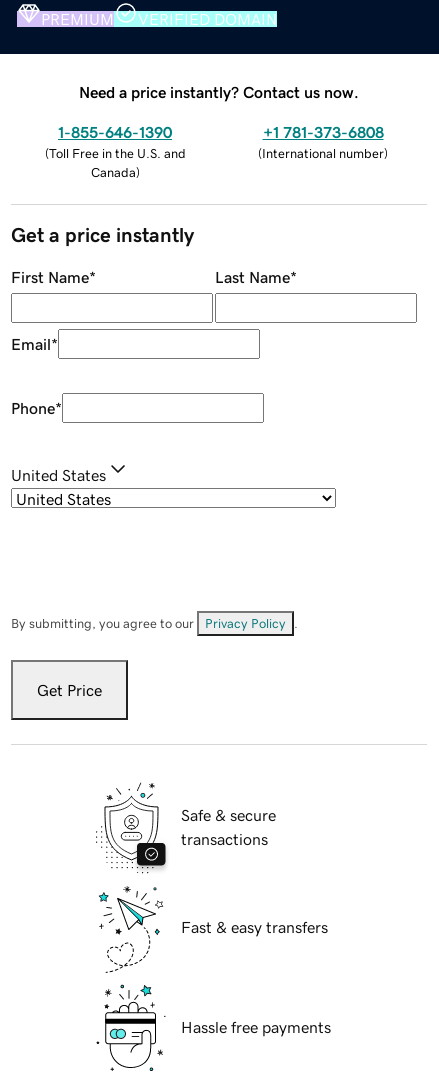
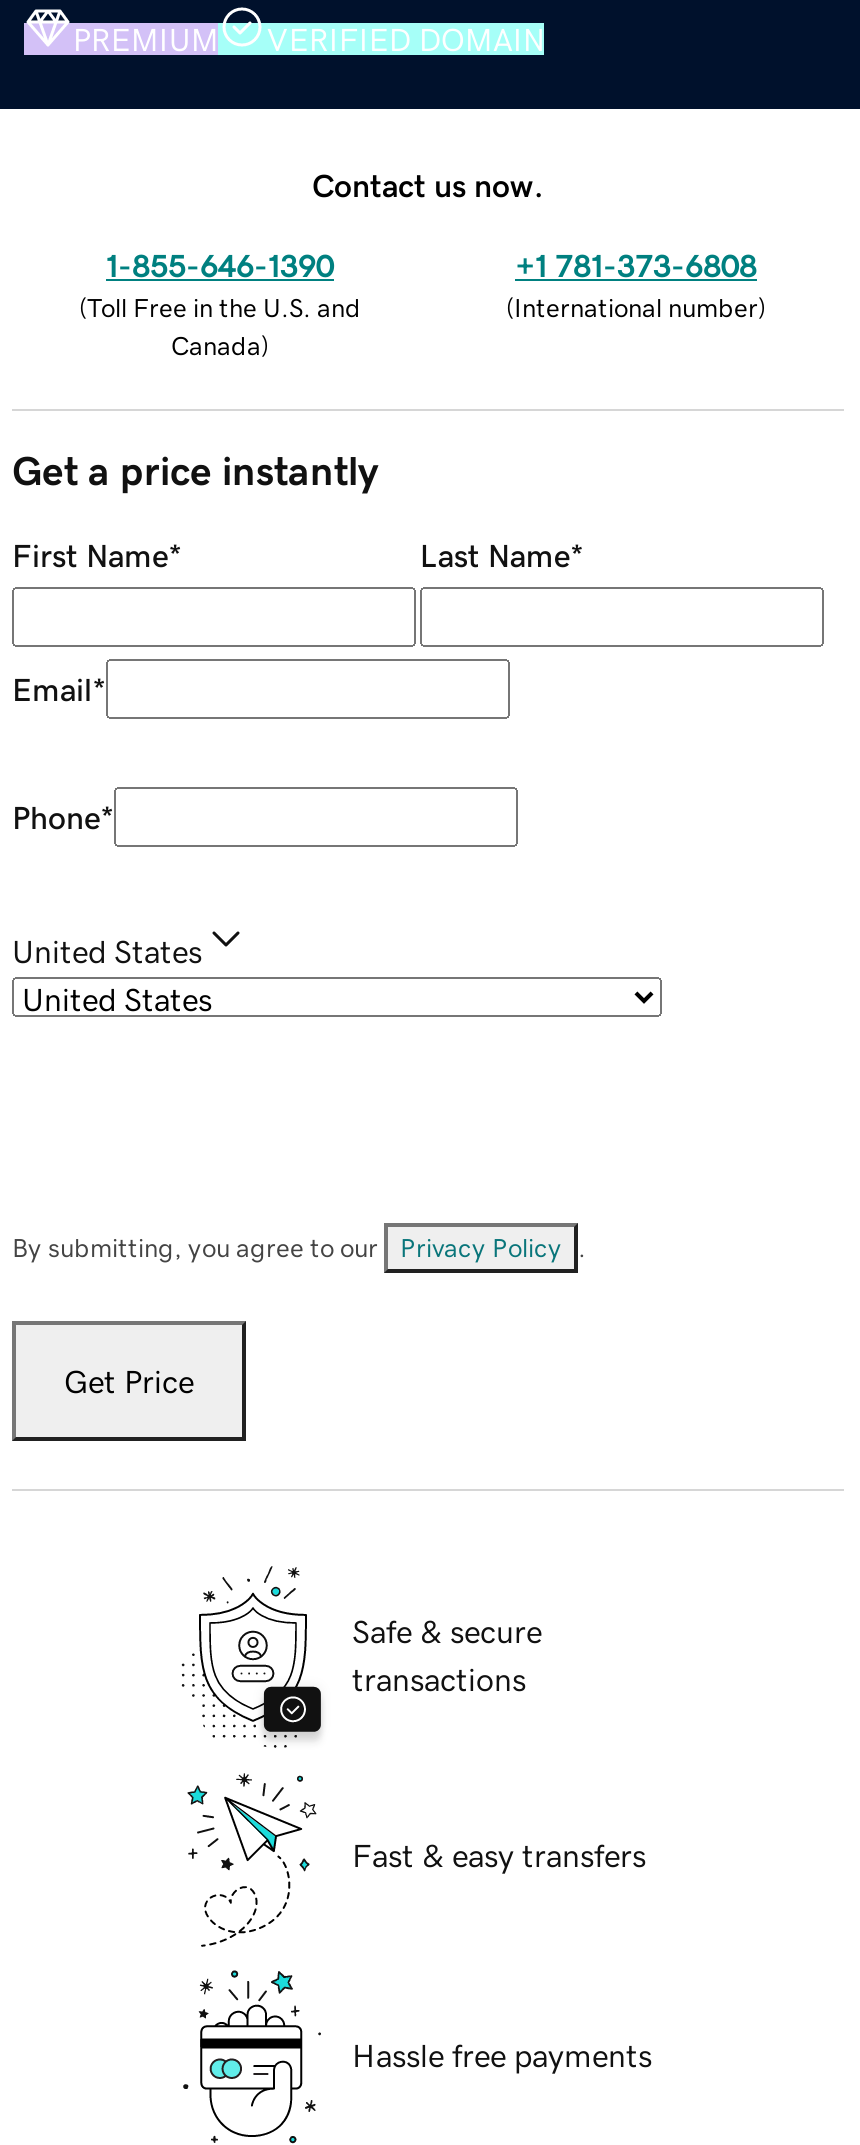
- Need a price instantly? Contact us now.
+ Contact us now.
